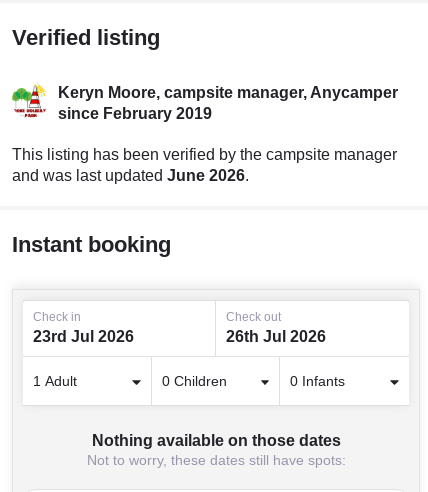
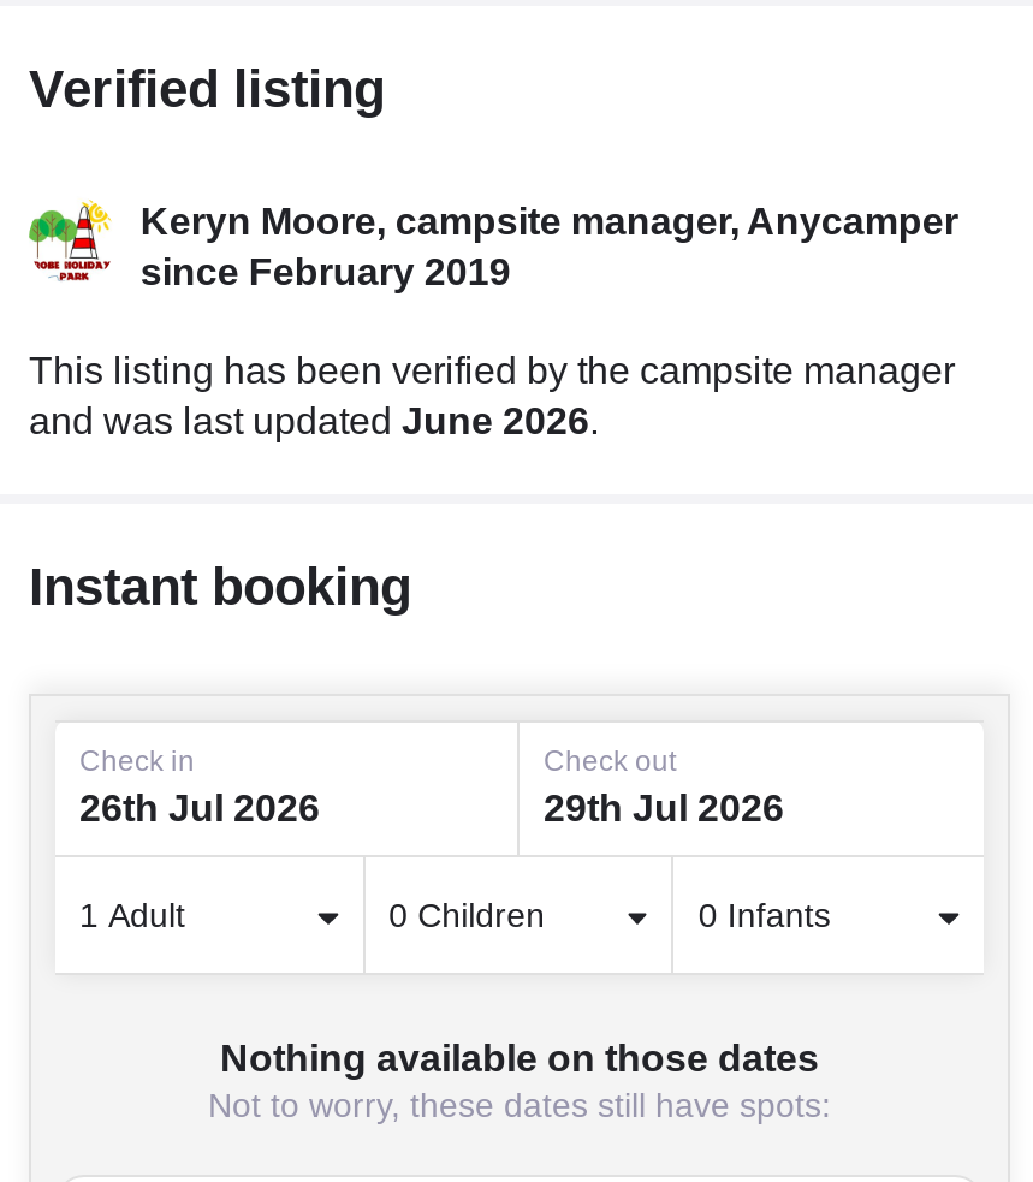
- 23rd Jul 2026
+ 26th Jul 2026

- 26th Jul 2026
+ 29th Jul 2026
